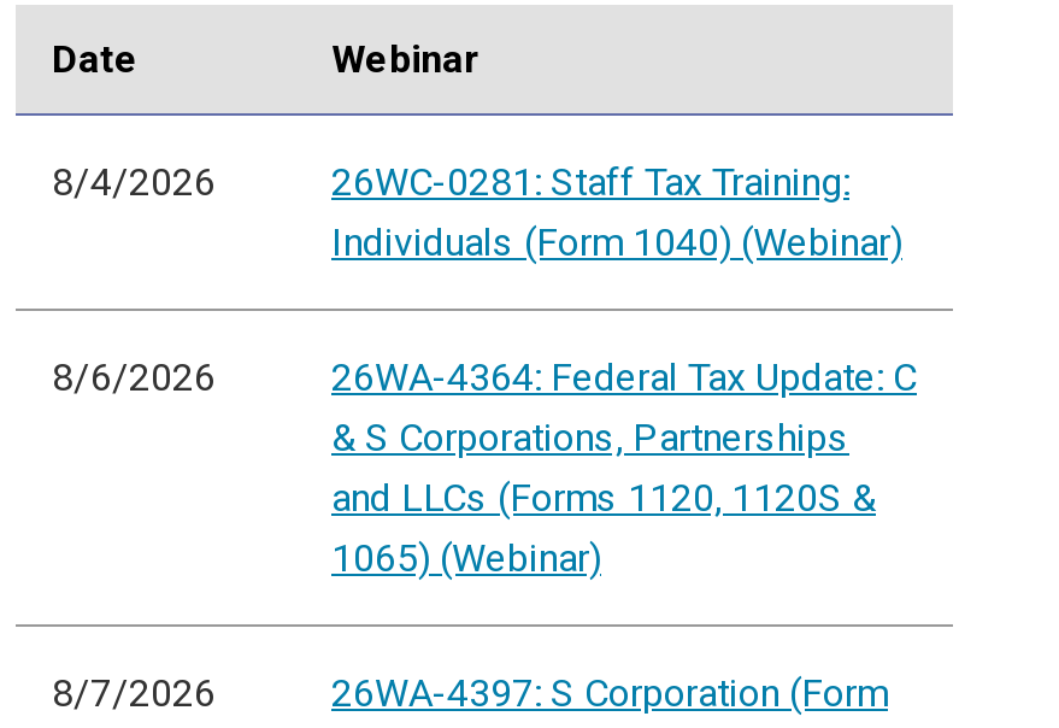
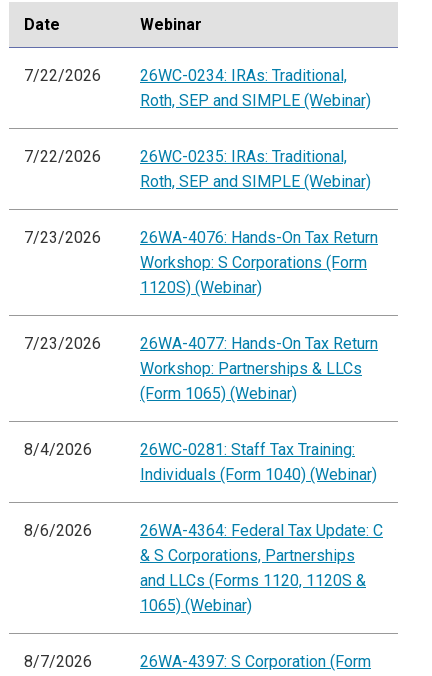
+ 7/22/2026
+ 26WC-0234: IRAs: Traditional,
+ Roth, SEP and SIMPLE (Webinar)
+ 7/22/2026
+ 26WC-0235: IRAs: Traditional,
+ Roth, SEP and SIMPLE (Webinar)
+ 7/23/2026
+ 26WA-4076: Hands-On Tax Return
+ Workshop: S Corporations (Form
+ 1120S) (Webinar)
+ 7/23/2026
+ 26WA-4077: Hands-On Tax Return
+ Workshop: Partnerships & LLCs
+ (Form 1065) (Webinar)
